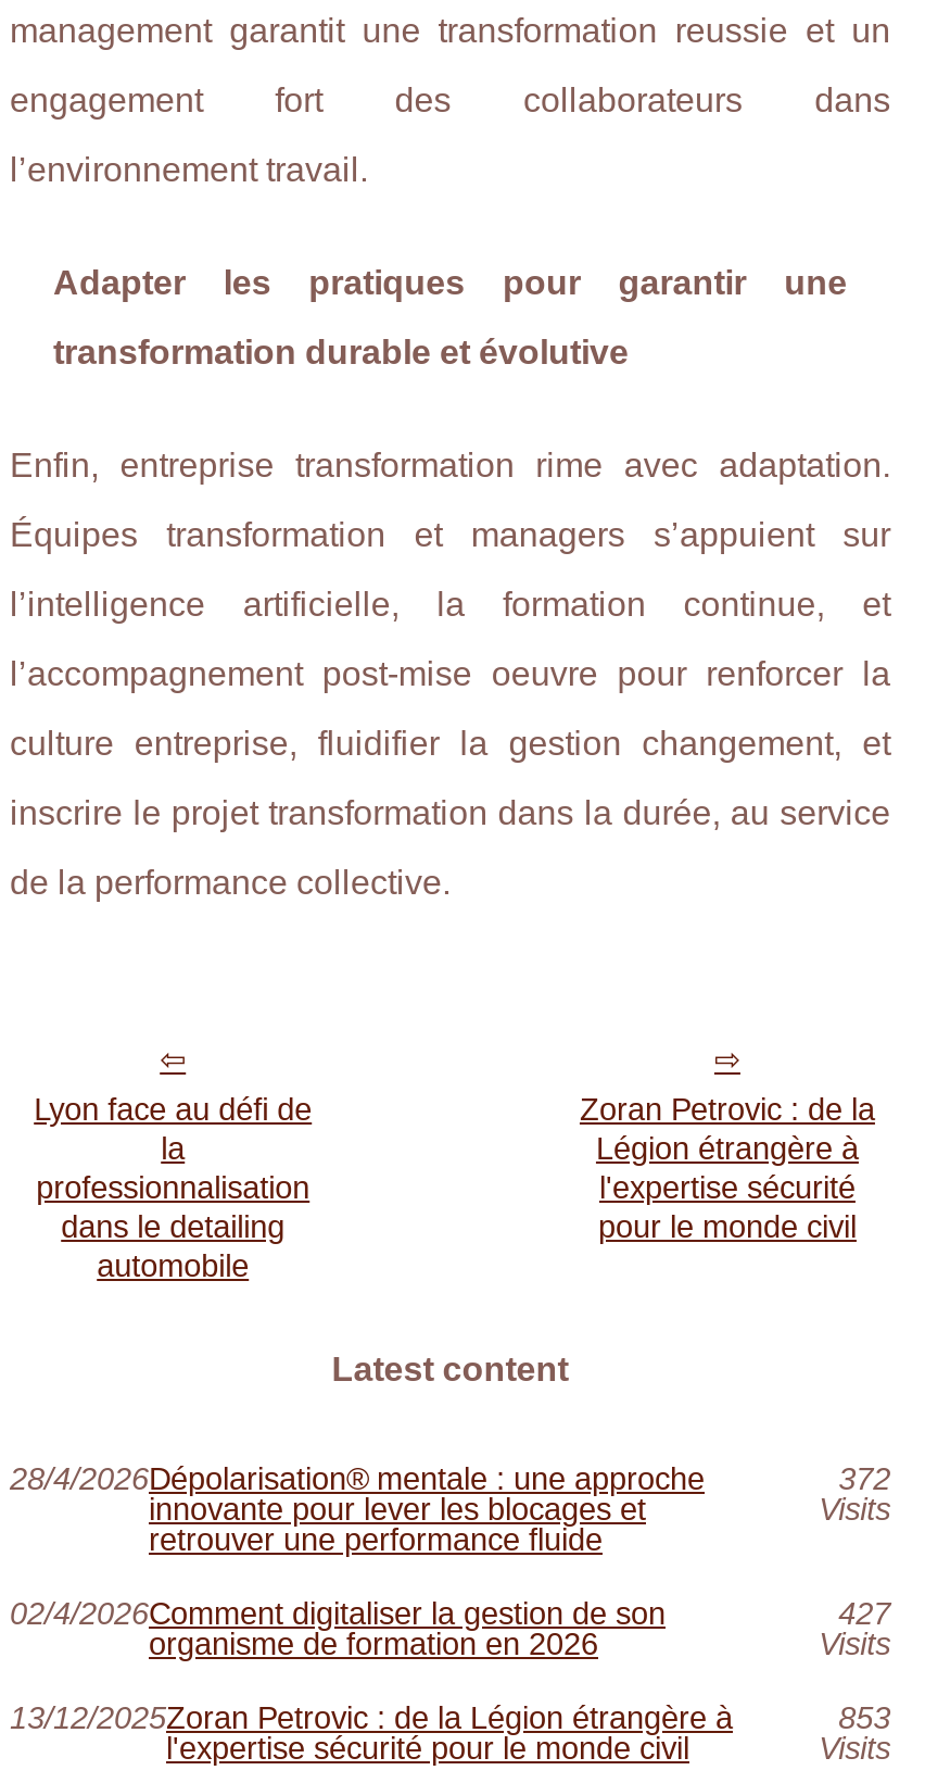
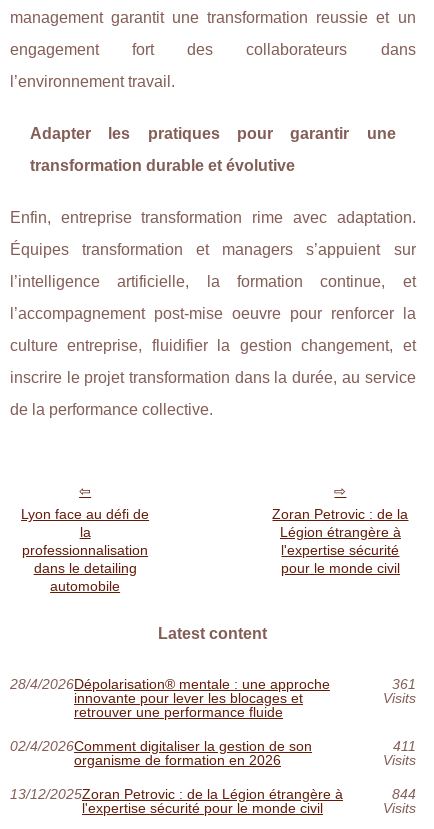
- 372
+ 361

- 427
+ 411

- 853
+ 844
